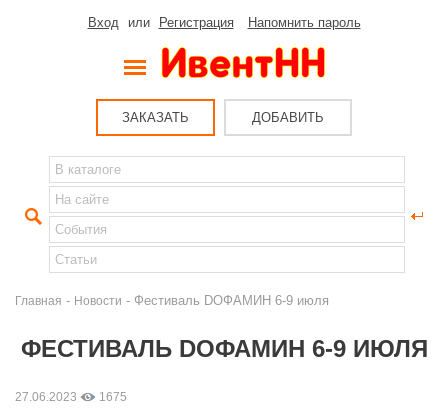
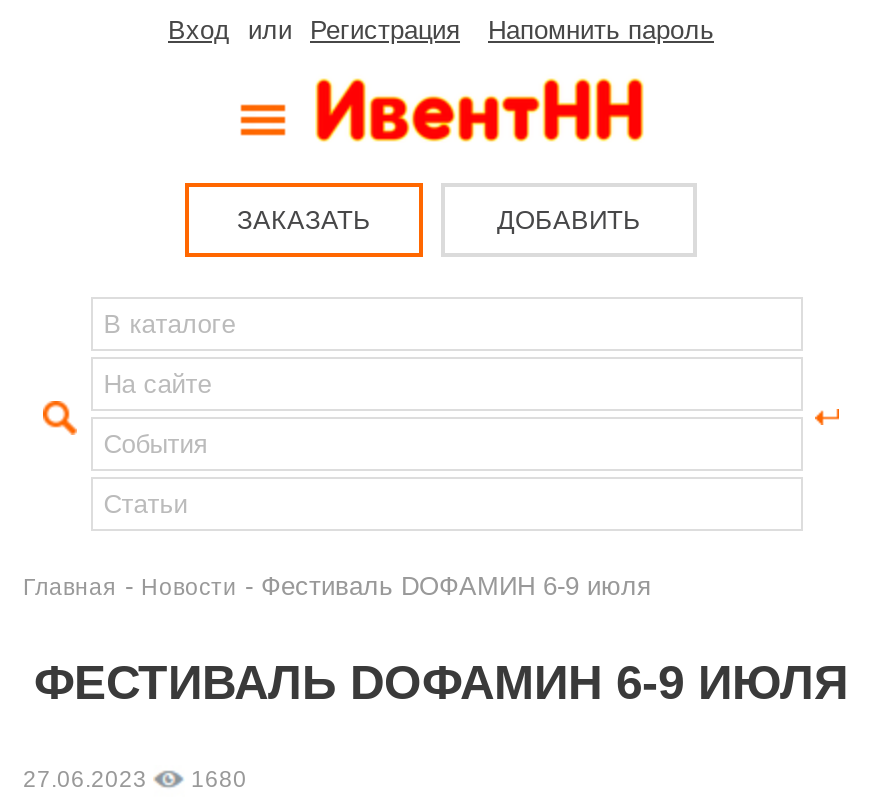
- 27.06.2023 1675
+ 27.06.2023 1680
